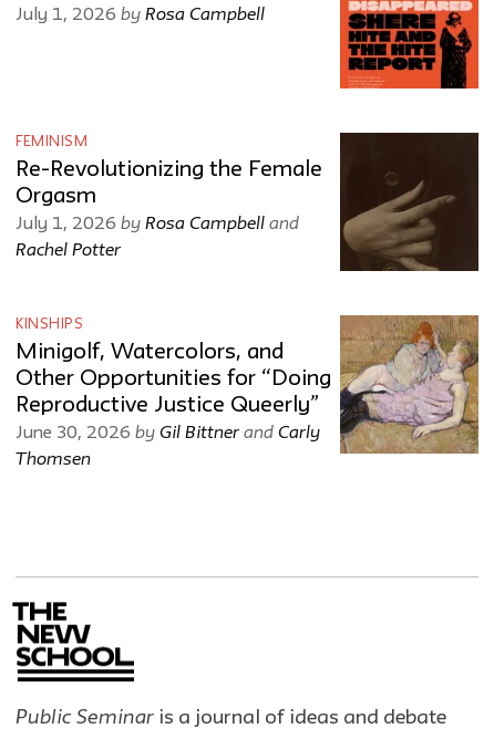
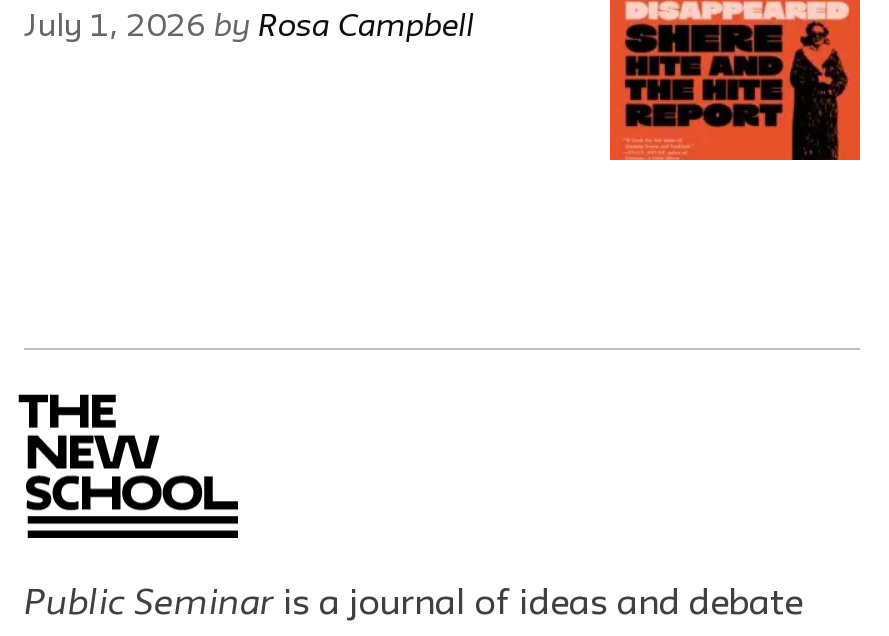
- [image]
- FEMINISM
- Re-Revolutionizing the Female
- Orgasm
- July 1, 2026 by Rosa Campbell and
- Rachel Potter

- [image]
- KINSHIPS
- Minigolf, Watercolors, and
- Other Opportunities for “Doing
- Reproductive Justice Queerly”
- June 30, 2026 by Gil Bittner and Carly
- Thomsen
